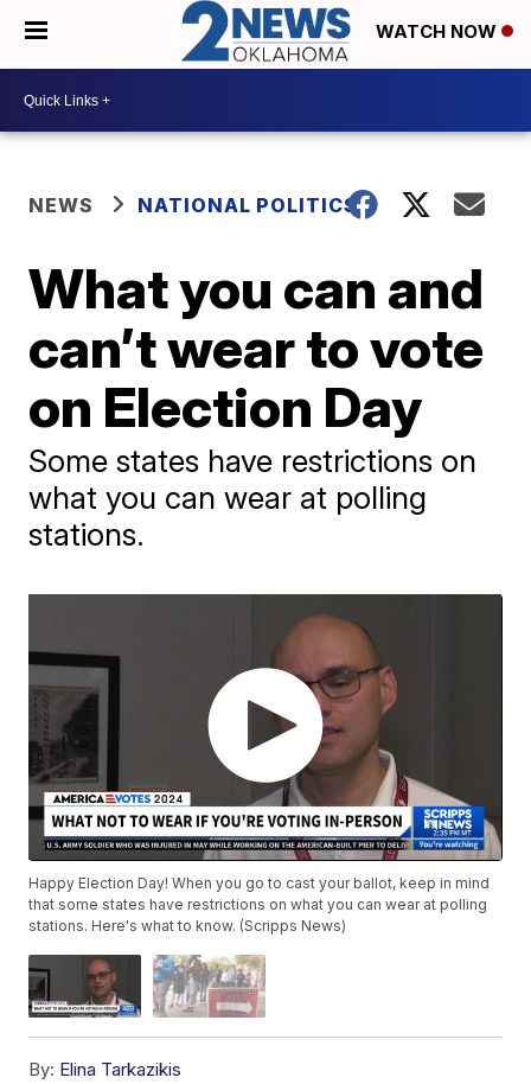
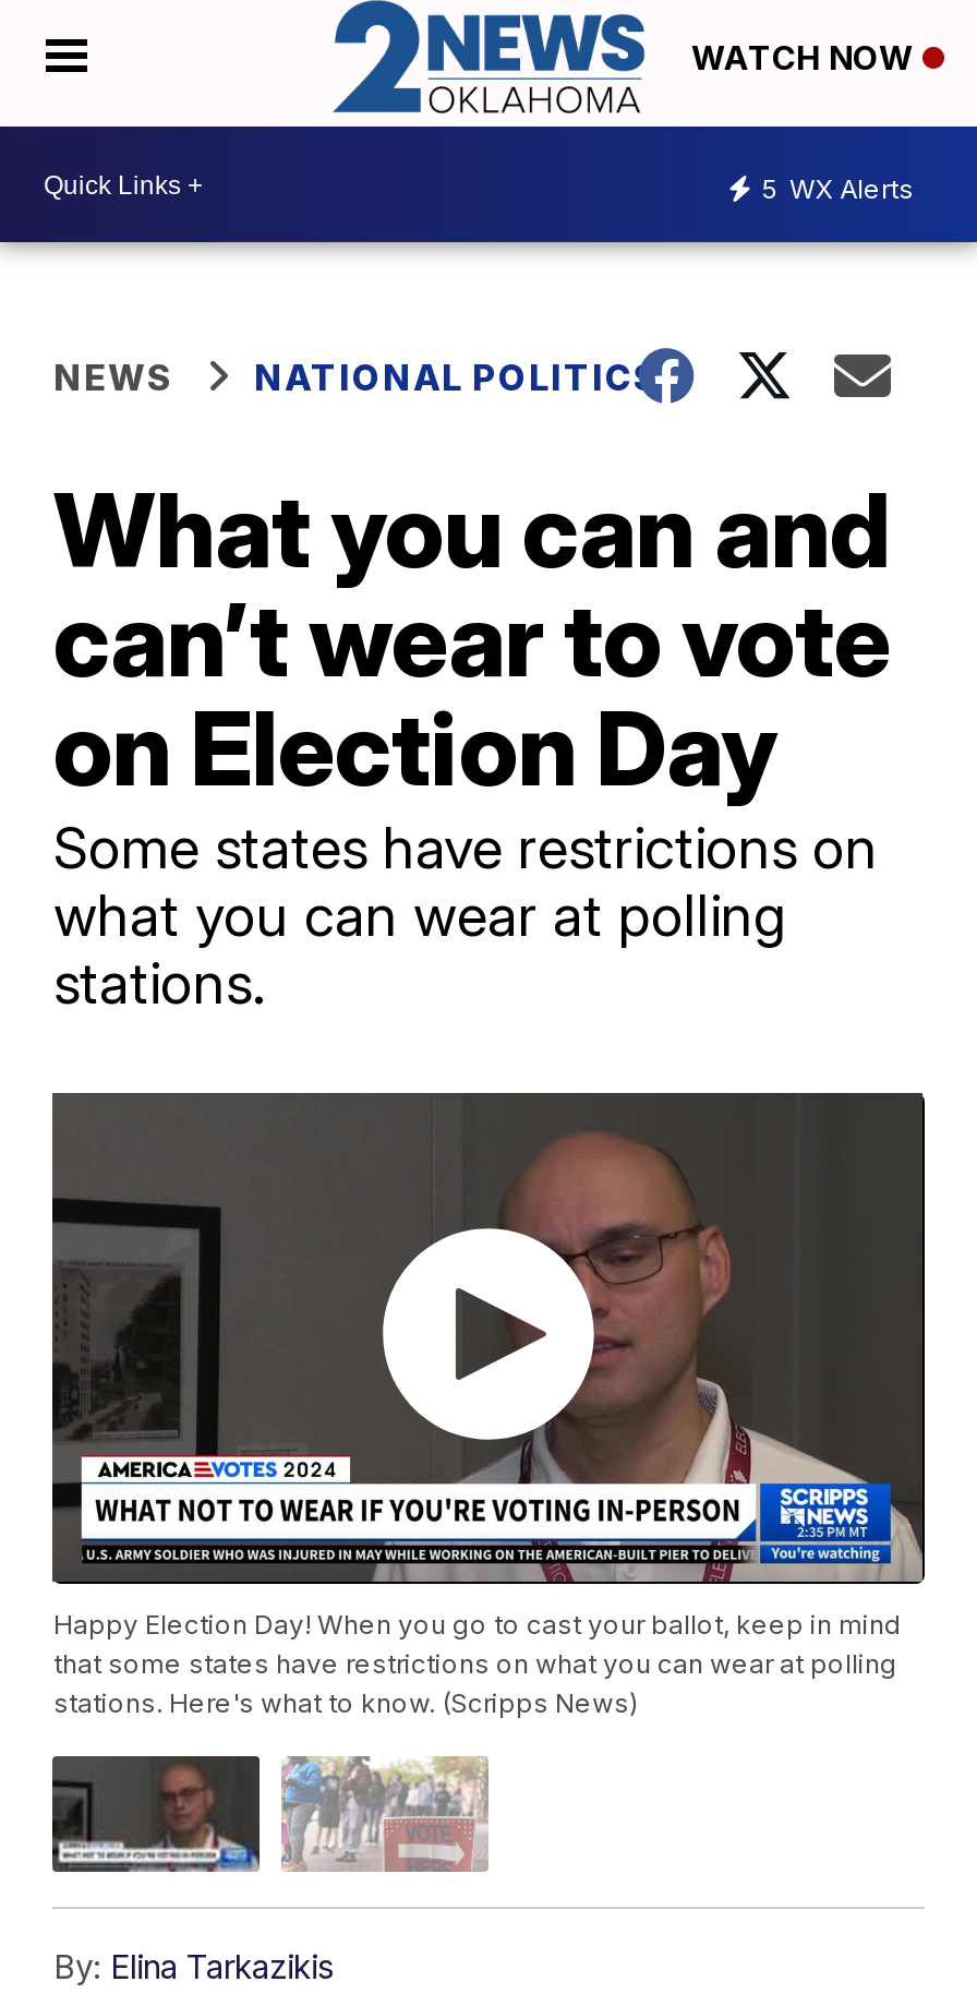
+ 5 WX Alerts
